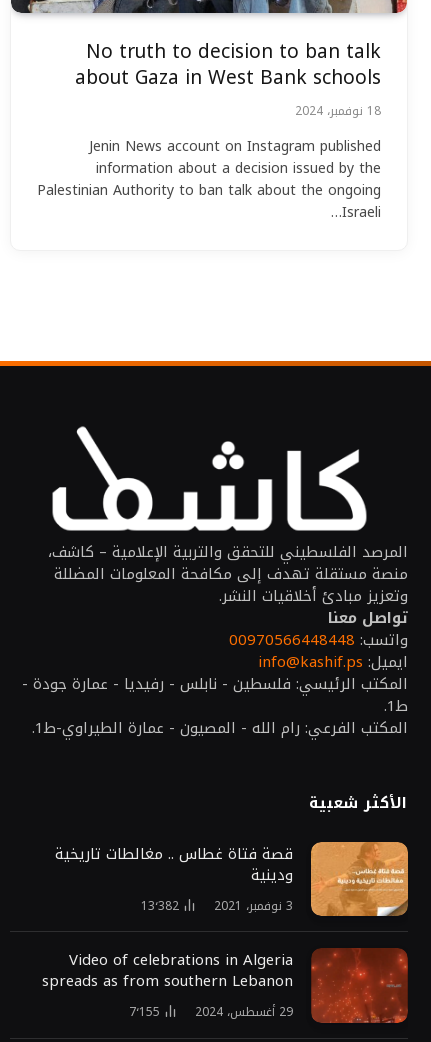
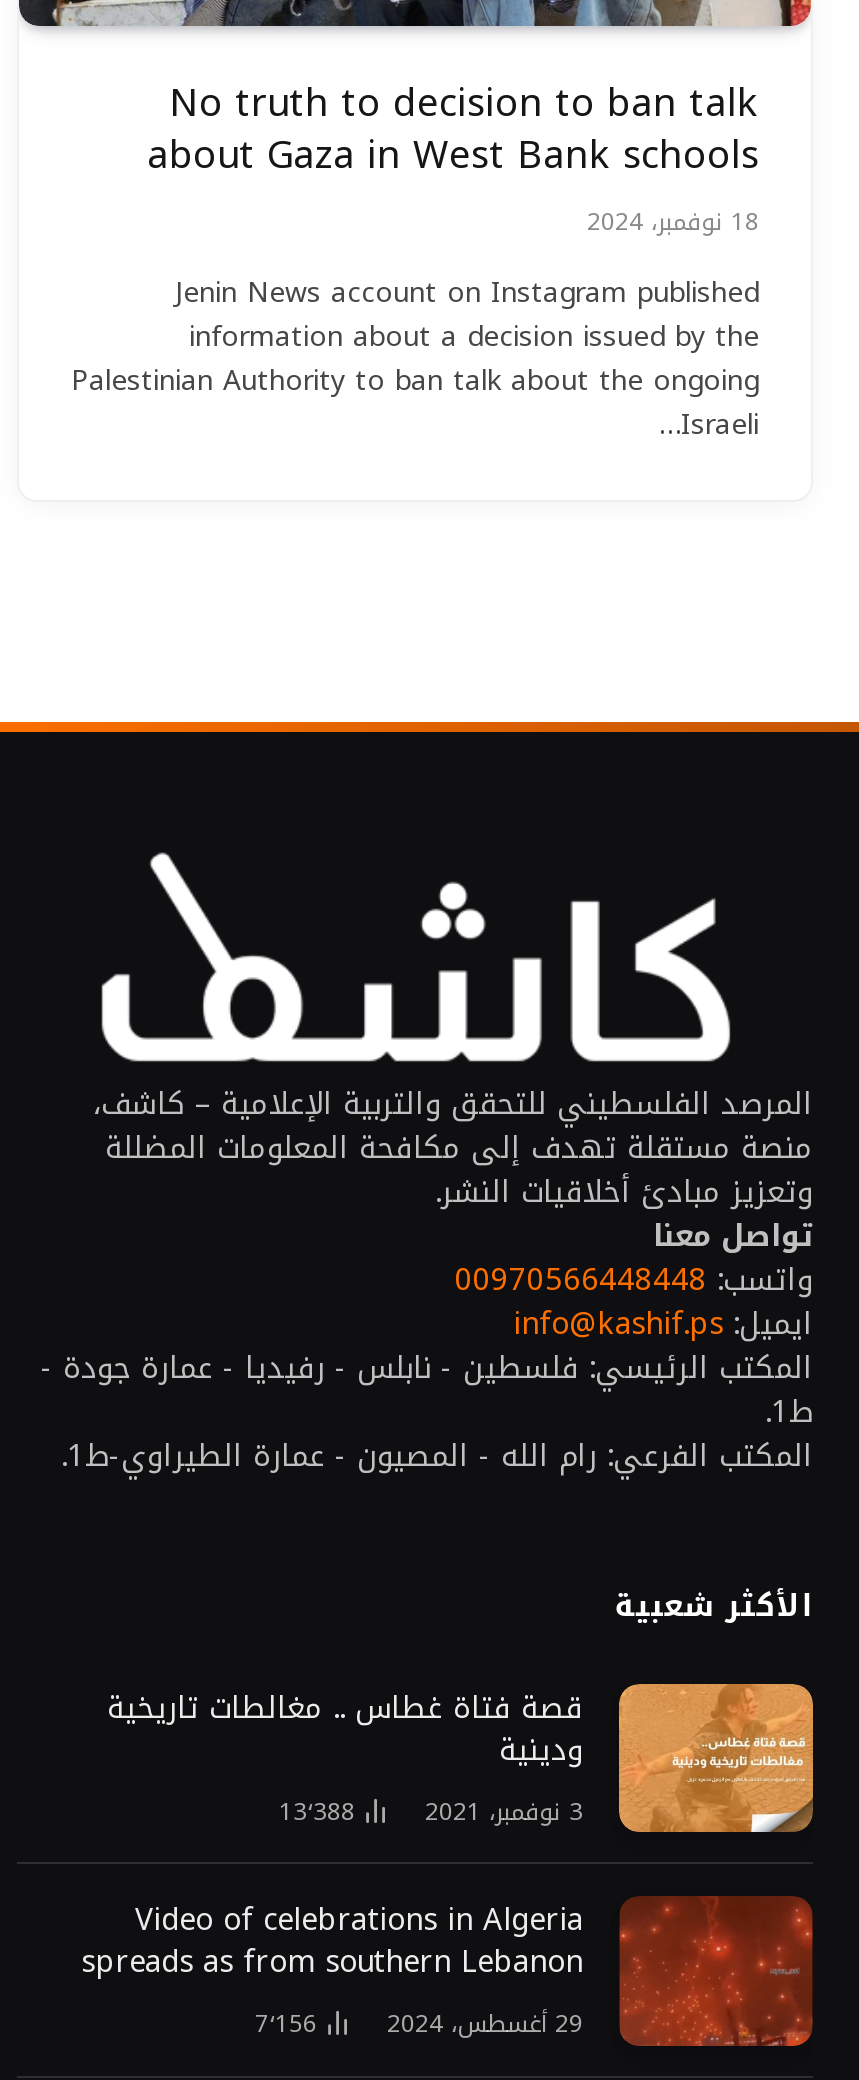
- 13٬382
+ 13٬388

- 7٬155
+ 7٬156
